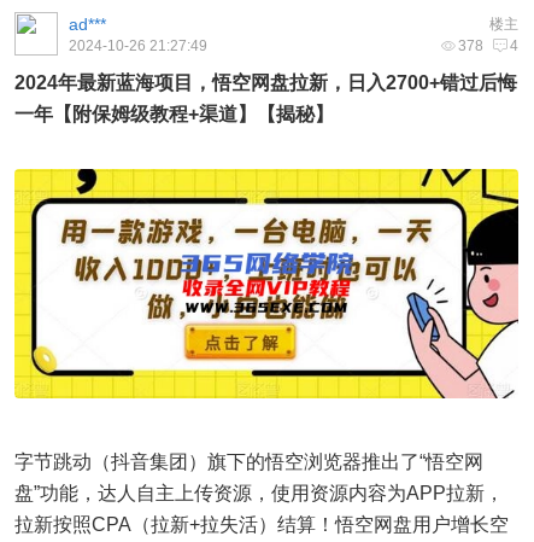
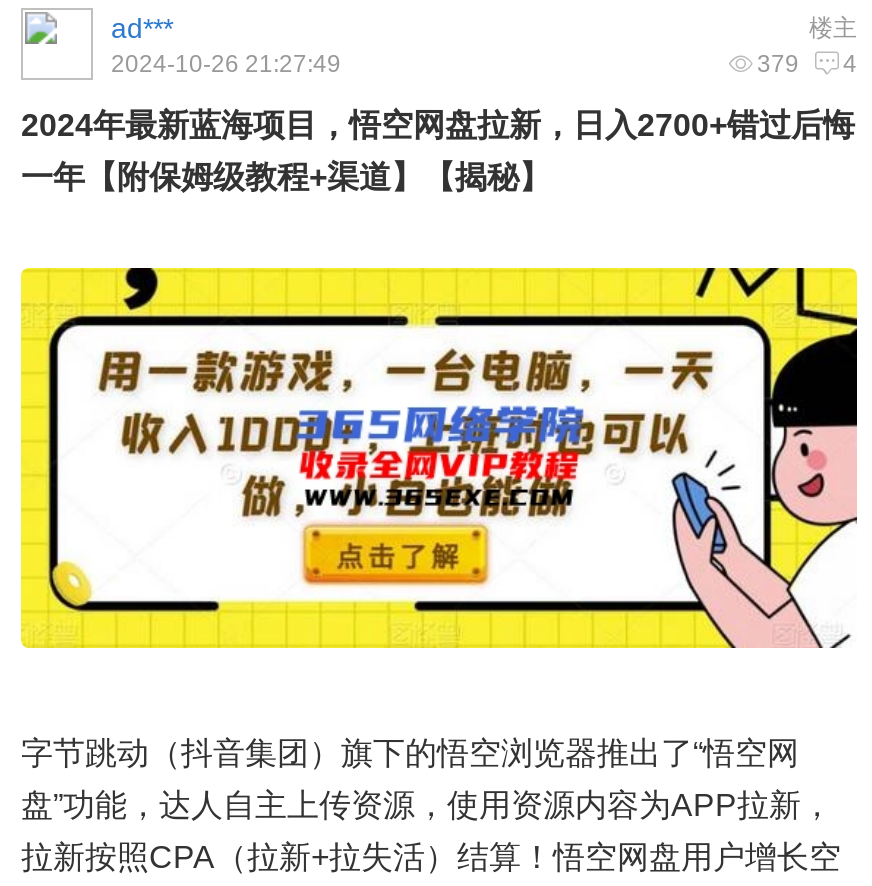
- 378 4
+ 379 4
